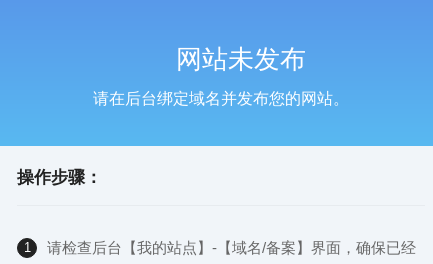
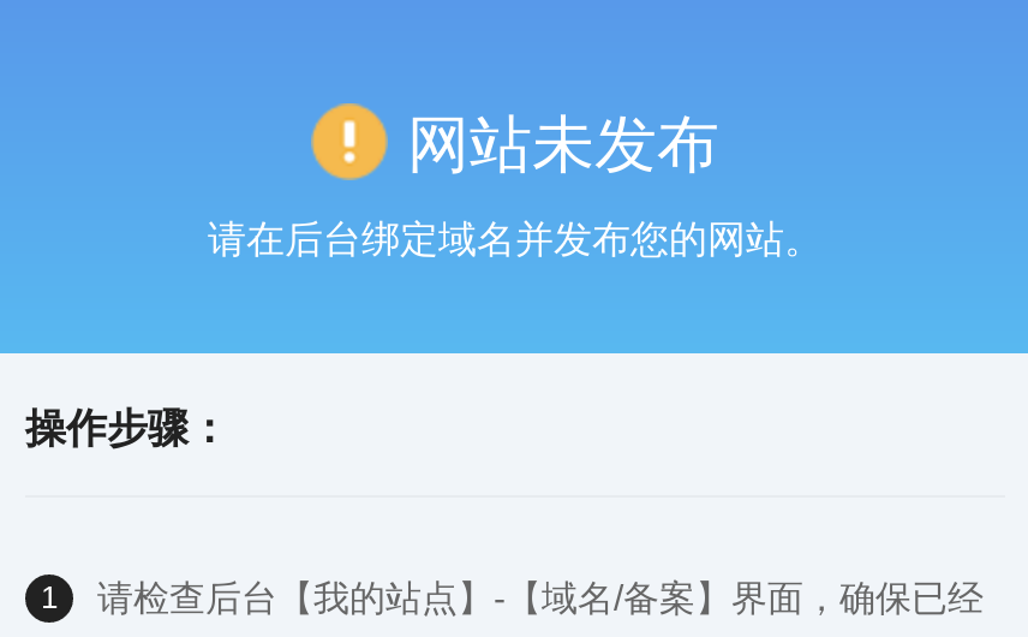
+ [image]
